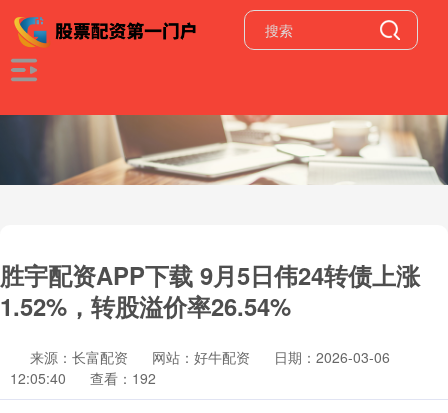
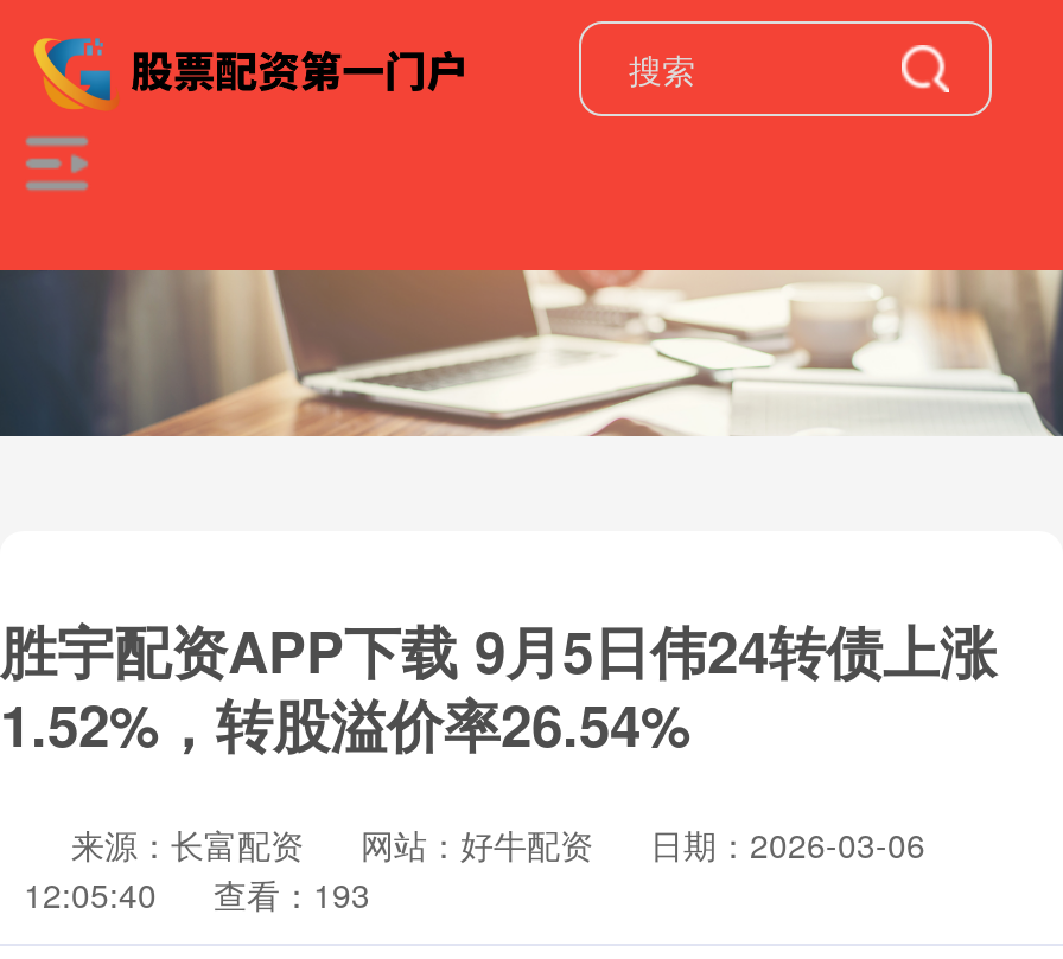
- 12:05:40 查看：192
+ 12:05:40 查看：193
